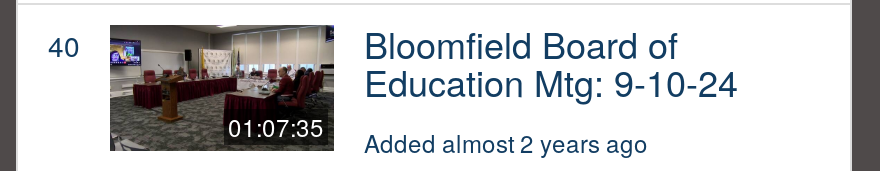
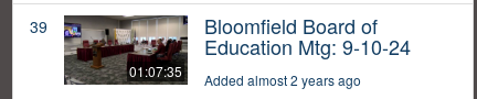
- 40
+ 39
